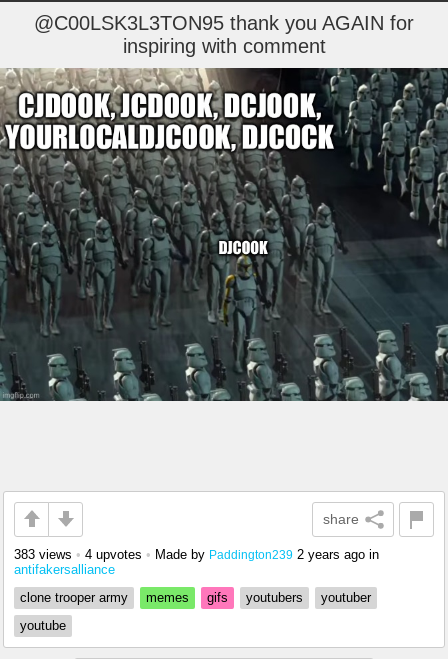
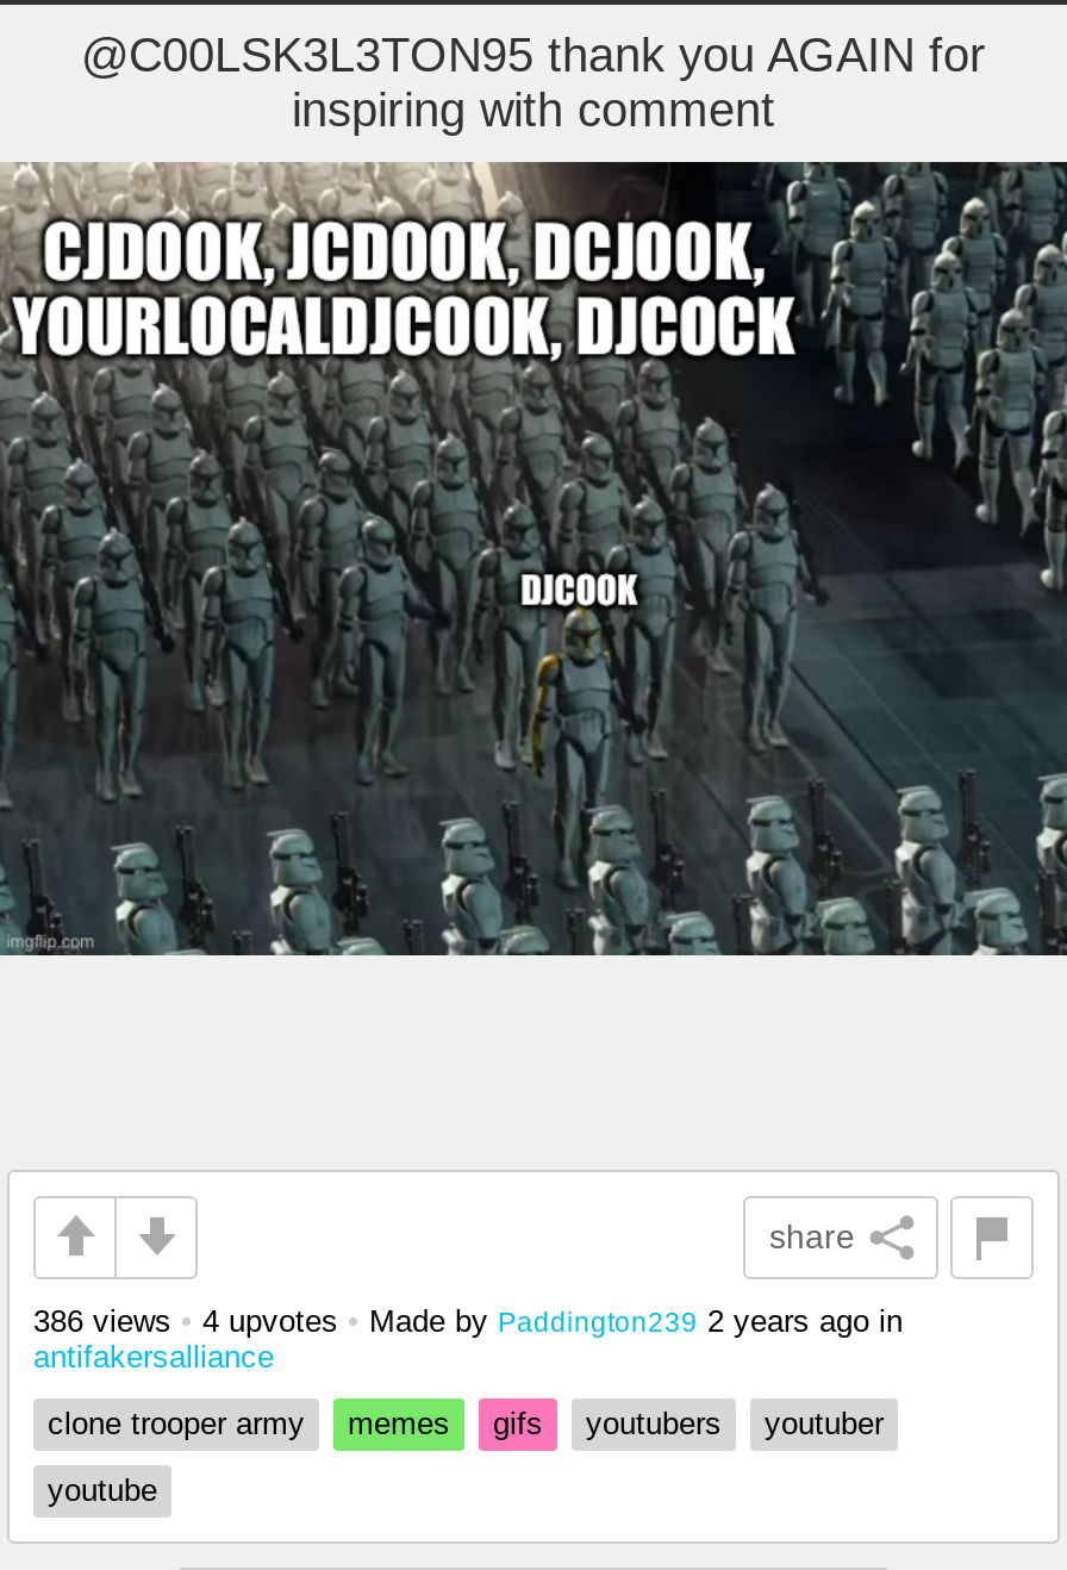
- 383 views • 4 upvotes • Made by Paddington239 2 years ago in
+ 386 views • 4 upvotes • Made by Paddington239 2 years ago in
